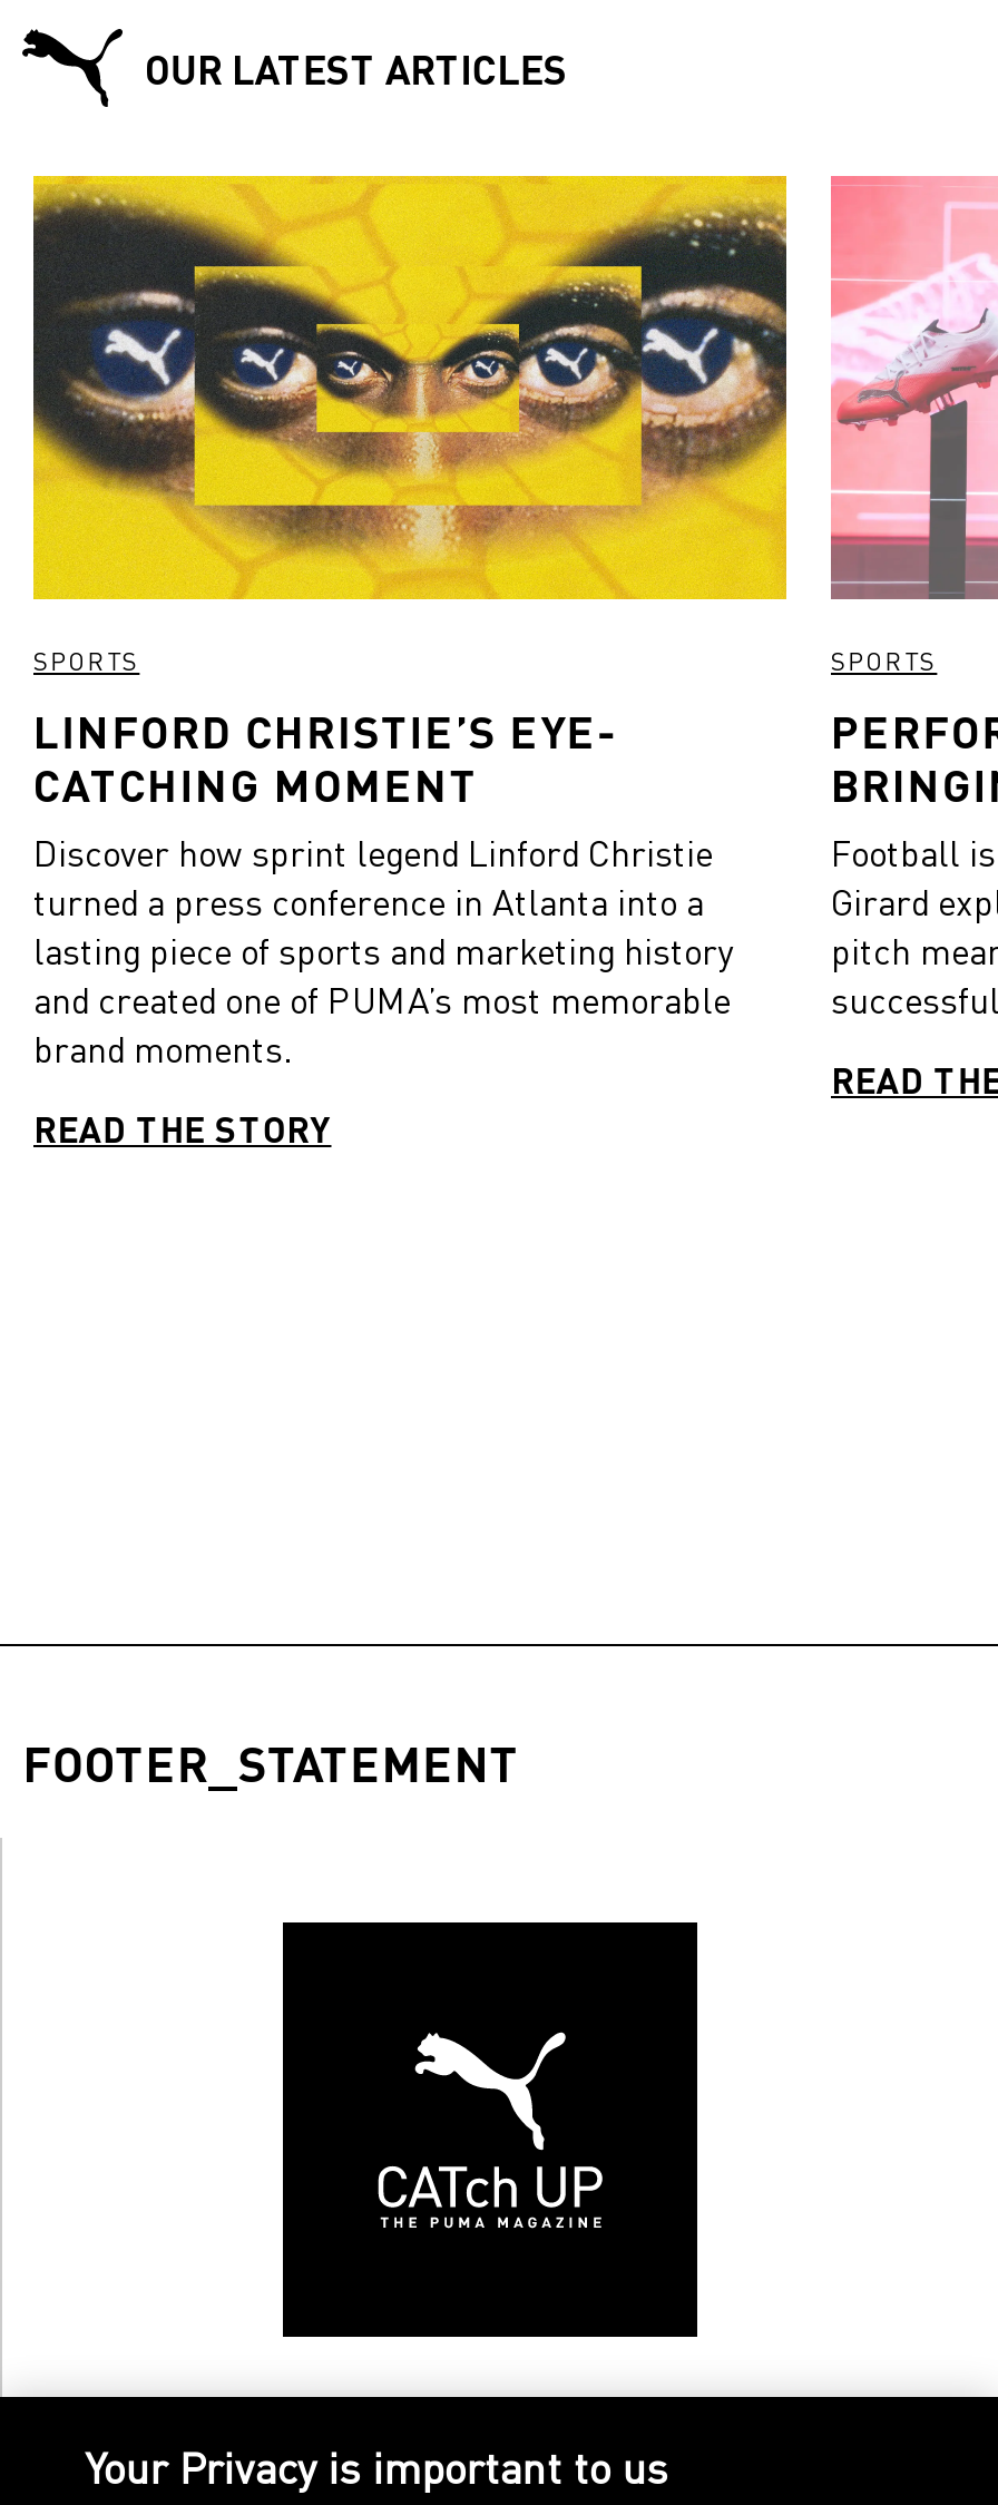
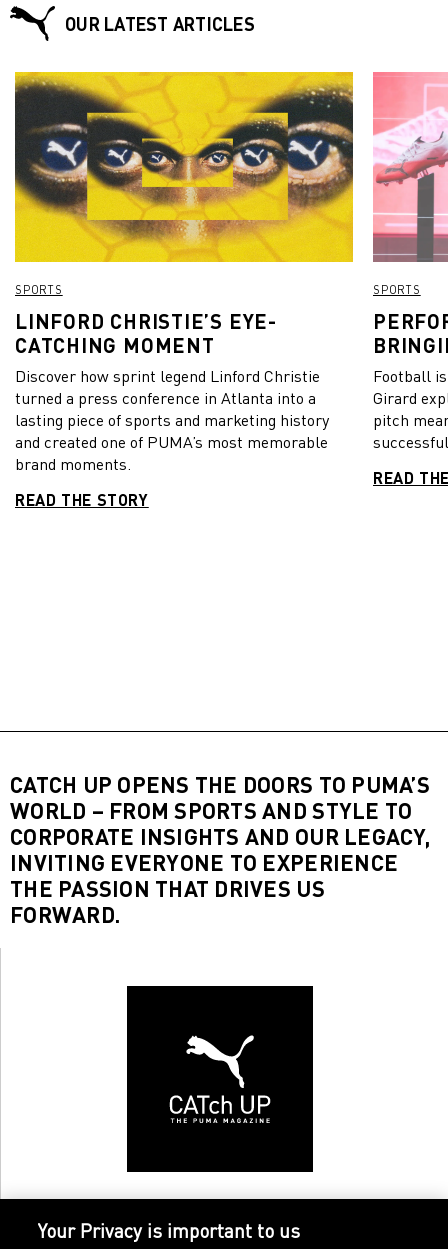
- FOOTER_STATEMENT
+ CATCH UP OPENS THE DOORS TO PUMA’S
+ WORLD – FROM SPORTS AND STYLE TO
+ CORPORATE INSIGHTS AND OUR LEGACY,
+ INVITING EVERYONE TO EXPERIENCE
+ THE PASSION THAT DRIVES US
+ FORWARD.
